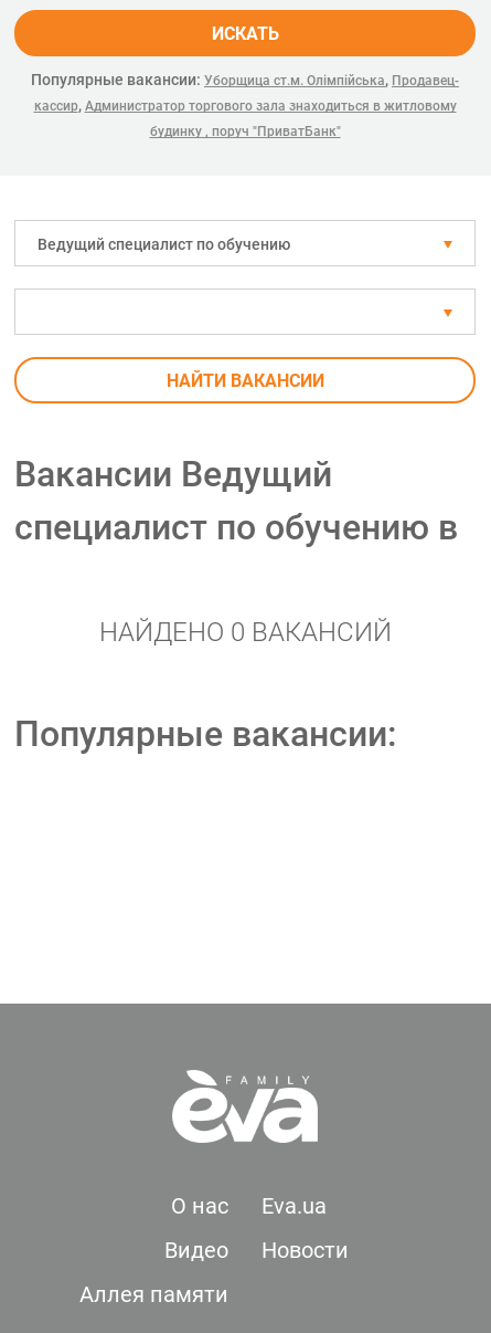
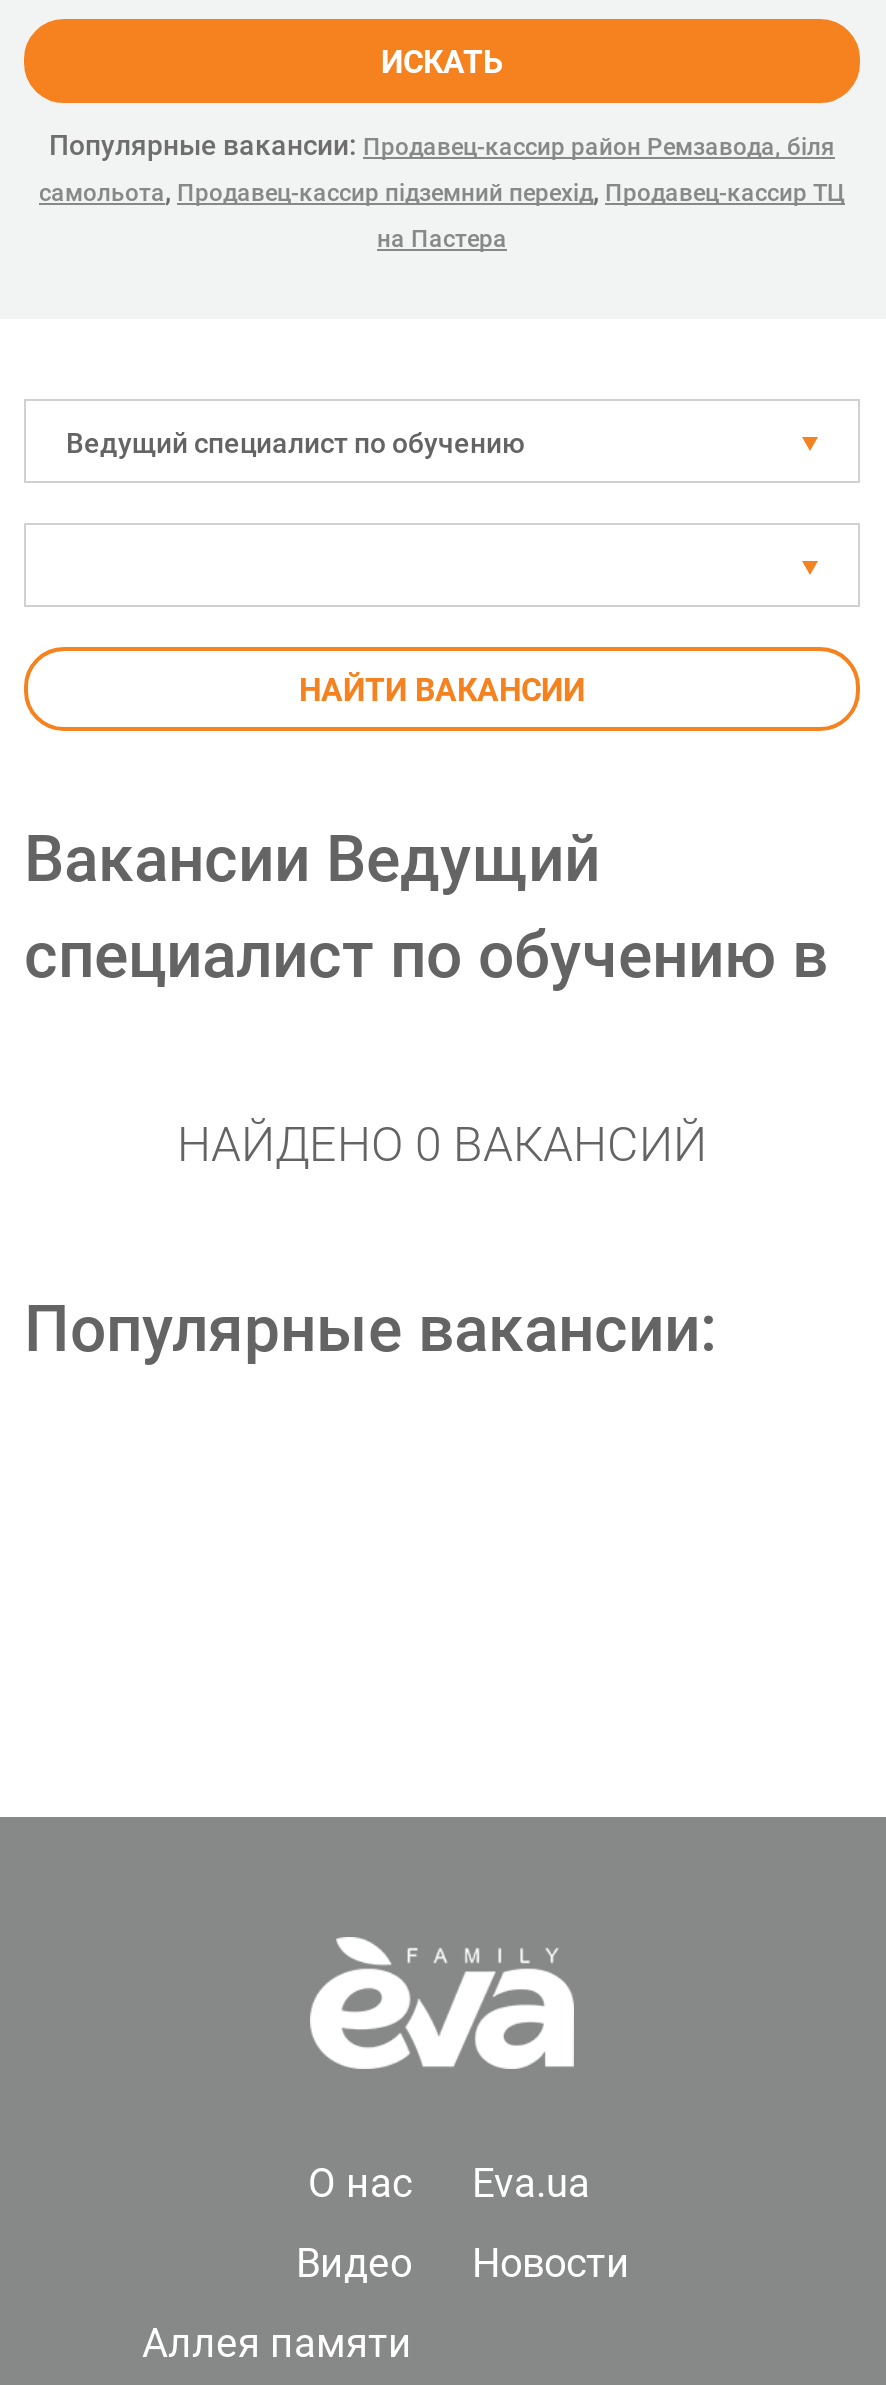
- Популярные вакансии: Уборщица ст.м. Олімпійська, Продавец-
- кассир, Администратор торгового зала знаходиться в житловому
+ Популярные вакансии: Продавец-кассир район Ремзавода, біля
+ самольота, Продавец-кассир підземний перехід, Продавец-кассир ТЦ

- будинку , поруч "ПриватБанк"
+ на Пастера
